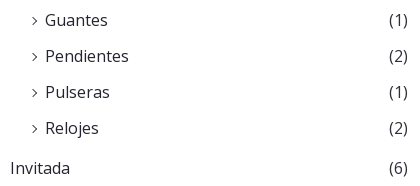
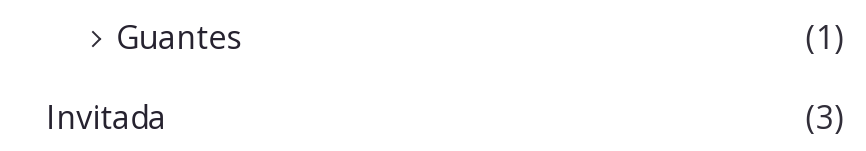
- Pendientes
- (2)
- Pulseras
- (1)
- Relojes
- (2)

- (6)
+ (3)
